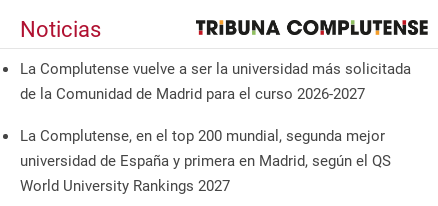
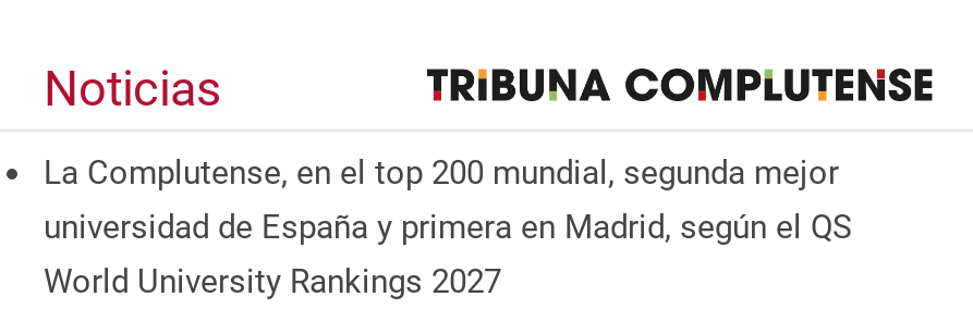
- La Complutense vuelve a ser la universidad más solicitada
- de la Comunidad de Madrid para el curso 2026-2027
